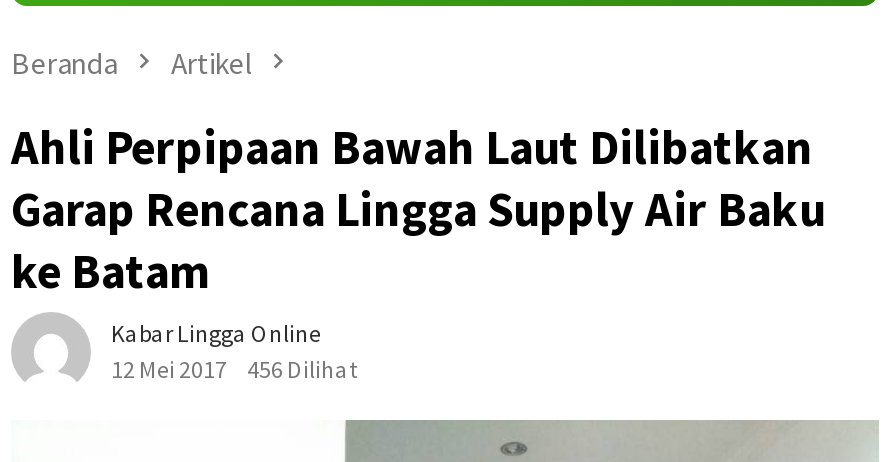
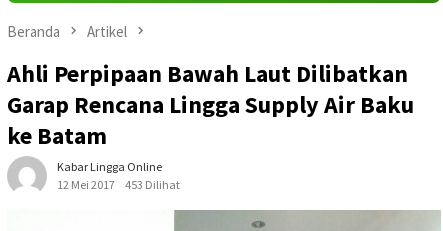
- 12 Mei 2017 456 Dilihat
+ 12 Mei 2017 453 Dilihat
